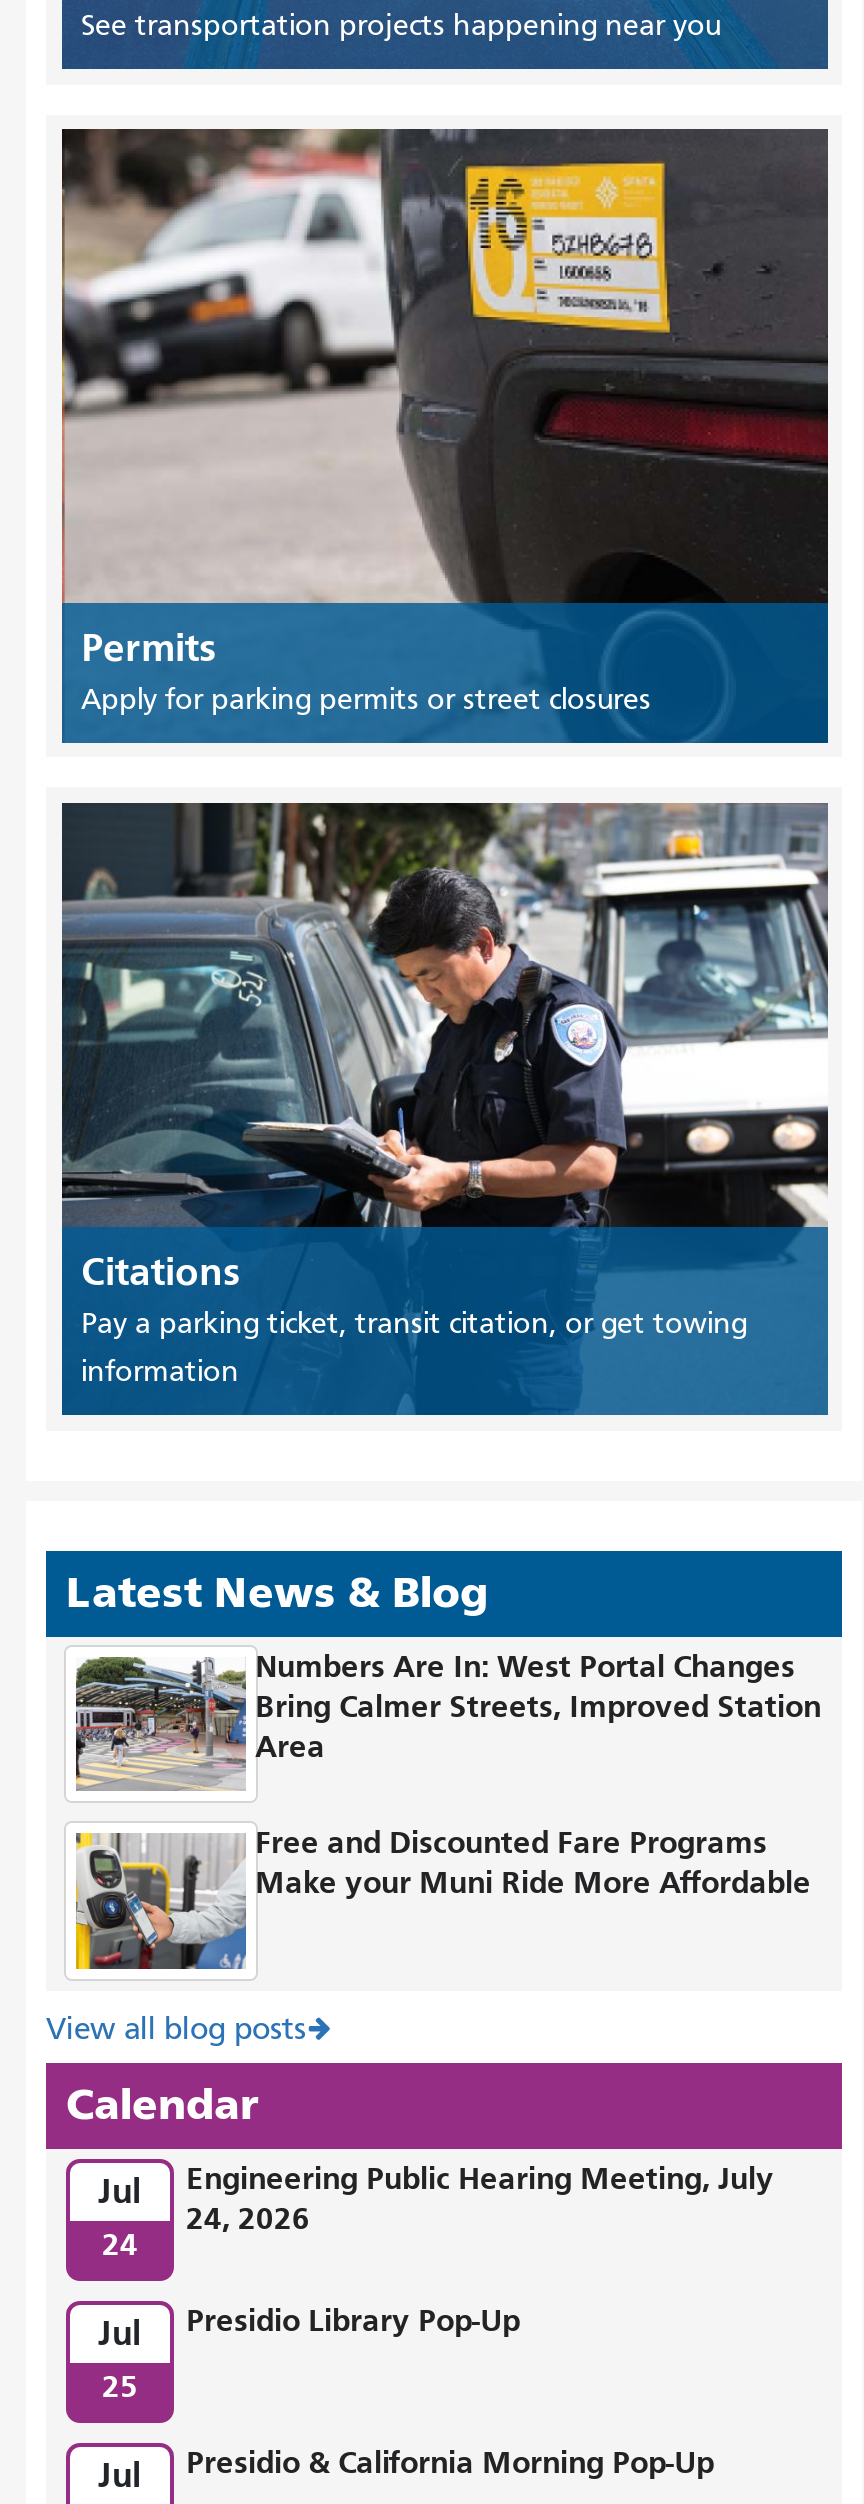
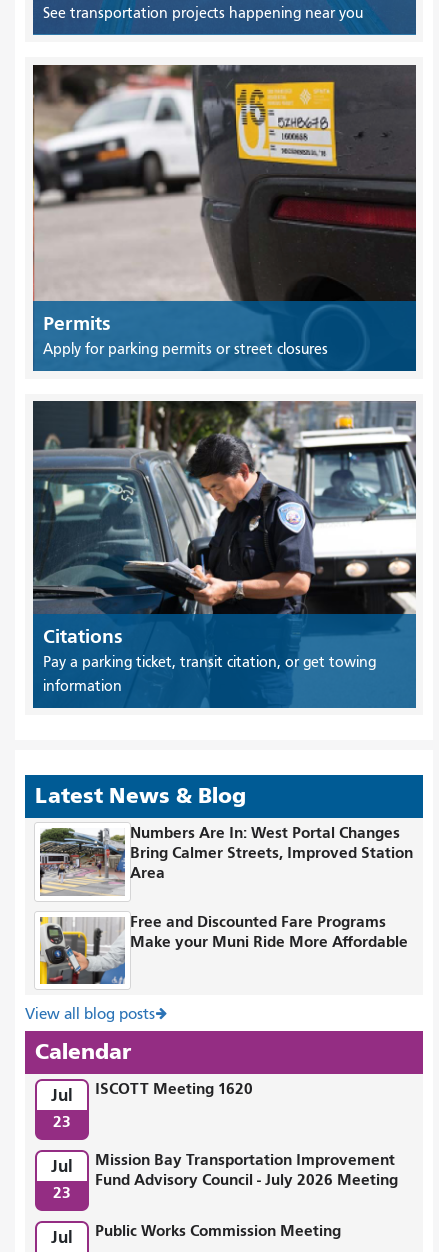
- Engineering Public Hearing Meeting, July
- 24, 2026
+ ISCOTT Meeting 1620

- 24
+ 23

- Presidio Library Pop-Up
+ Mission Bay Transportation Improvement
+ Fund Advisory Council - July 2026 Meeting

- 25
+ 23

- Presidio & California Morning Pop-Up
+ Public Works Commission Meeting
